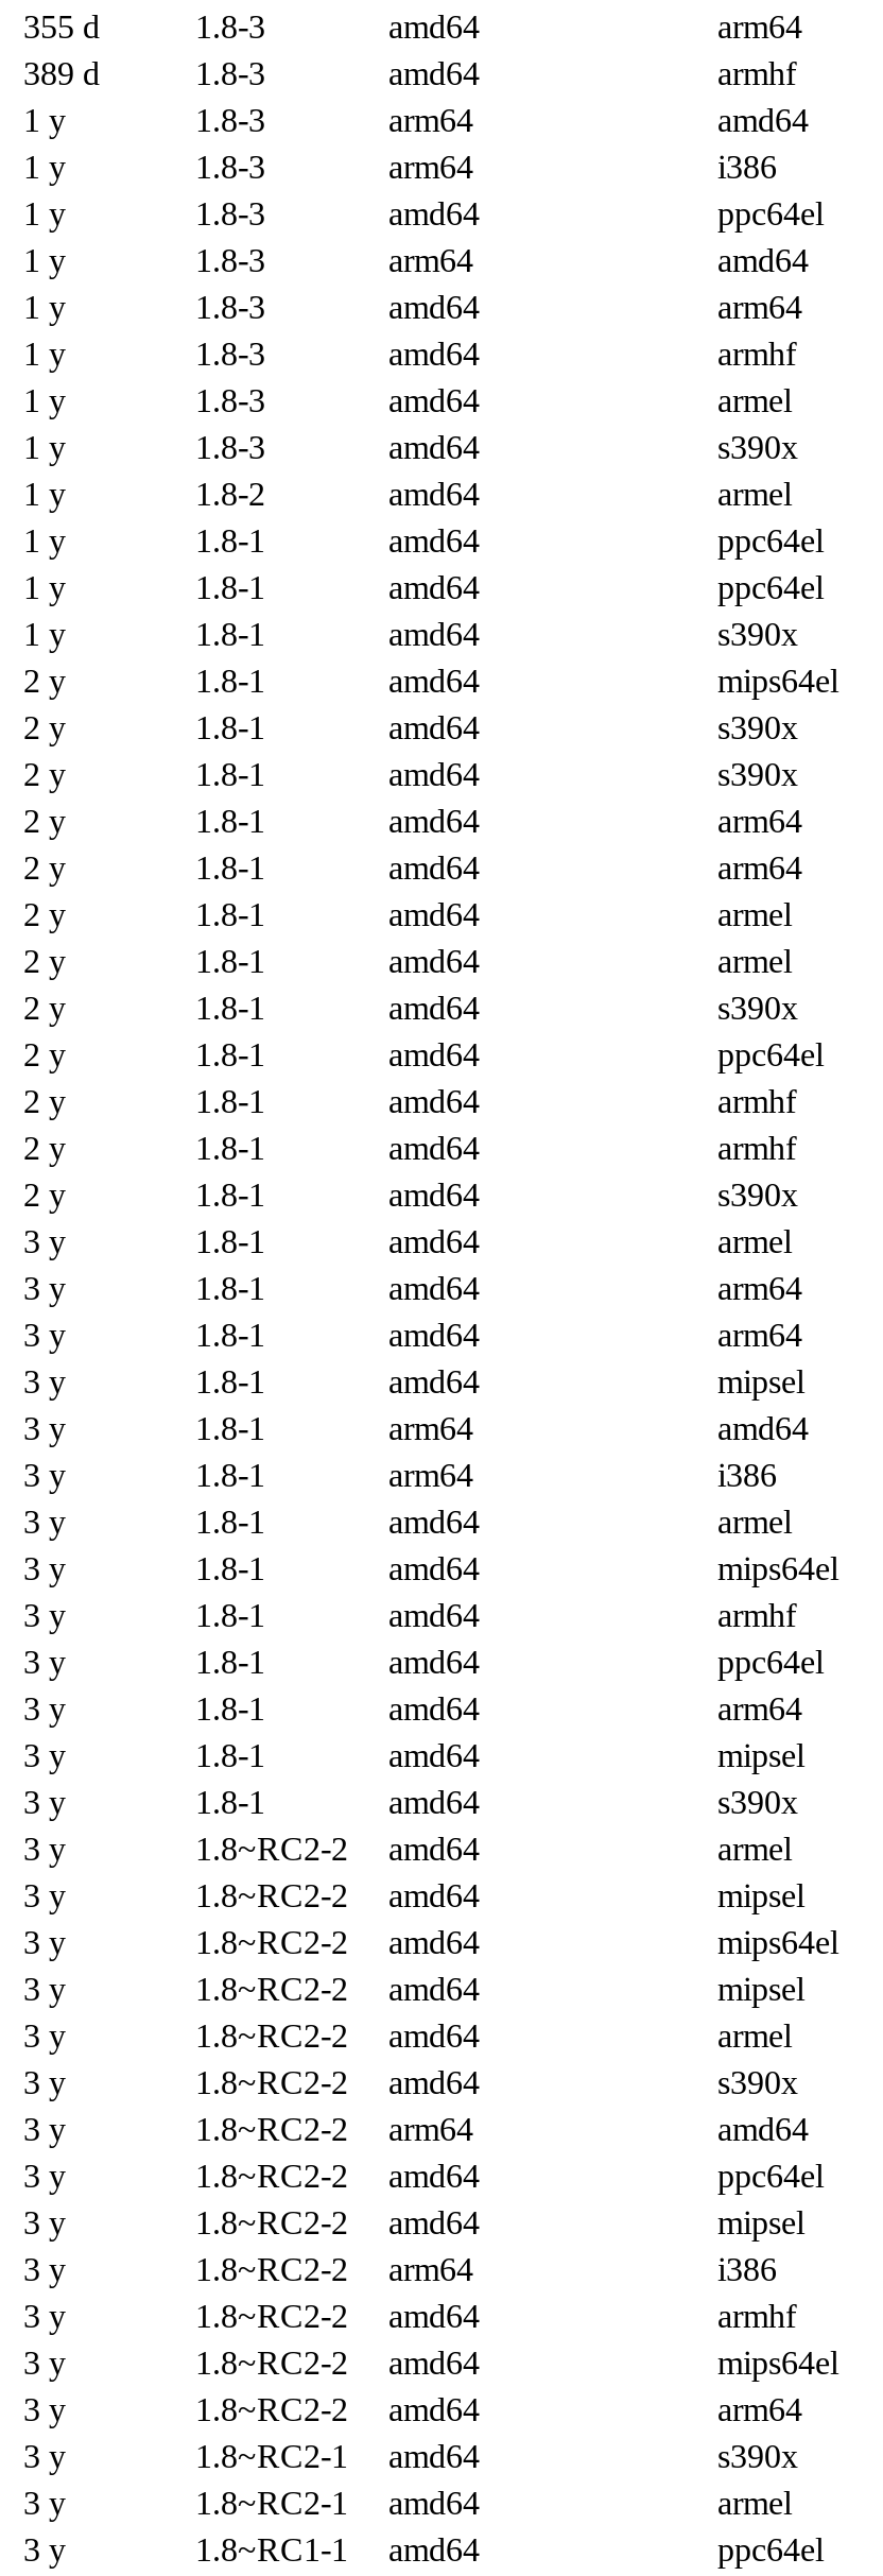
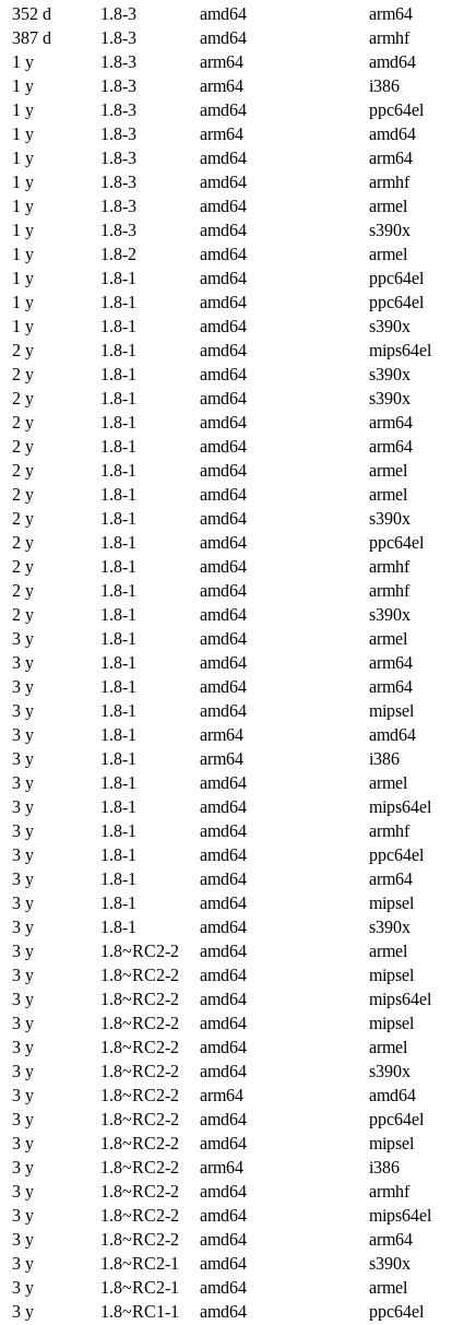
- 355 d
+ 352 d

- 389 d
+ 387 d
